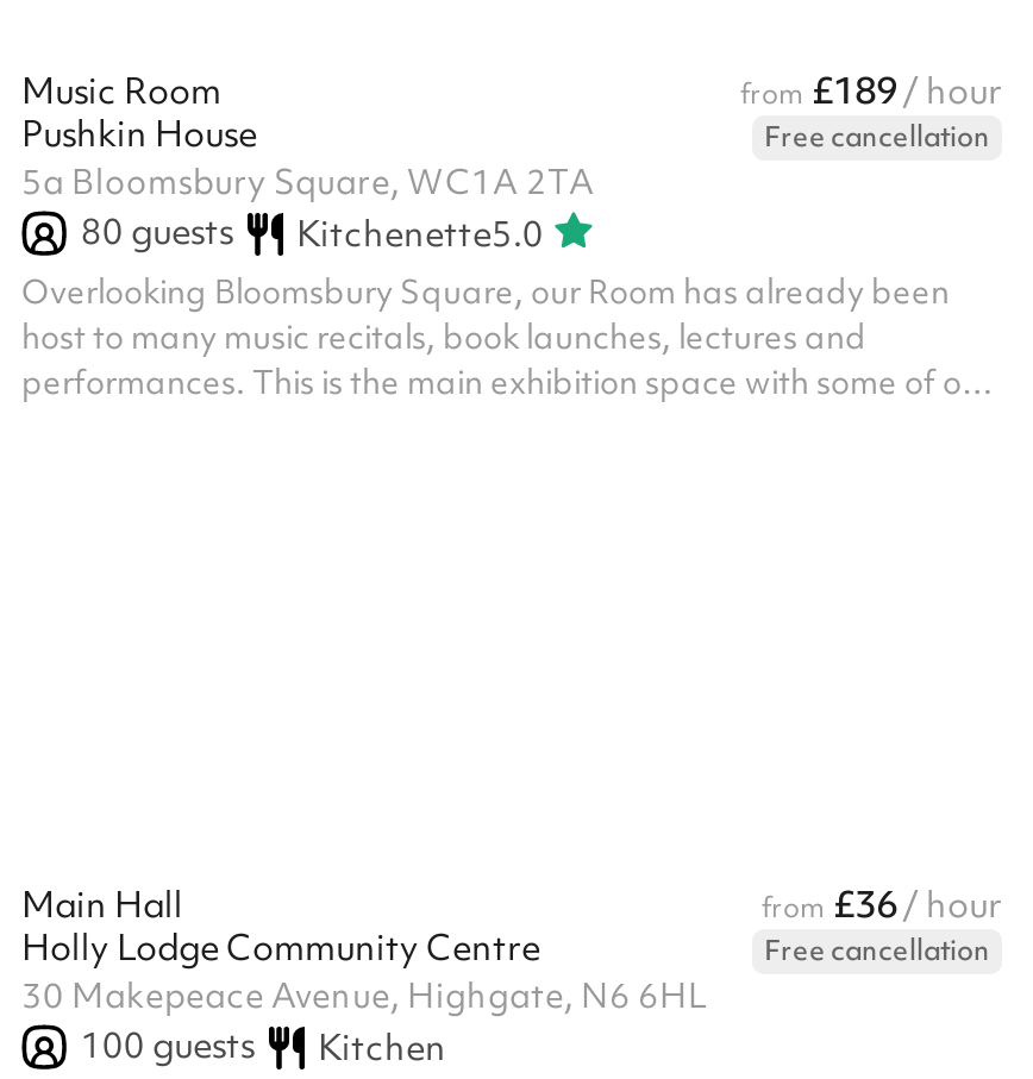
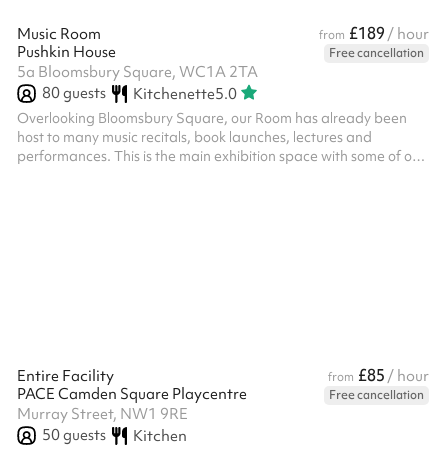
- Main Hall
- from £36 / hour
- Holly Lodge Community Centre
+ Entire Facility
+ from £85 / hour
+ PACE Camden Square Playcentre

- 30 Makepeace Avenue, Highgate, N6 6HL
- 100 guests
+ Murray Street, NW1 9RE
+ 50 guests
